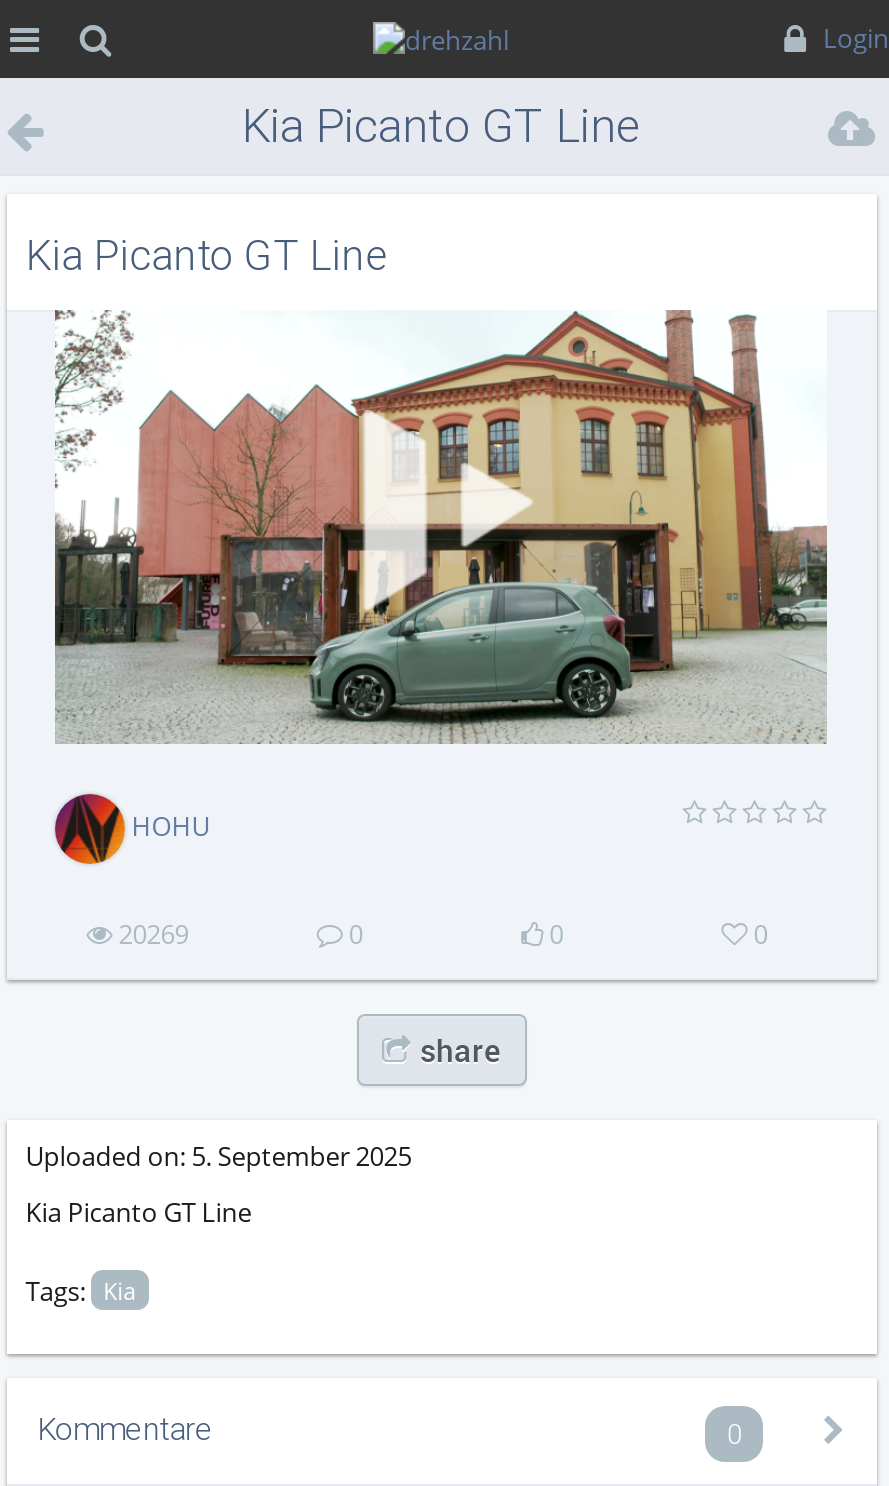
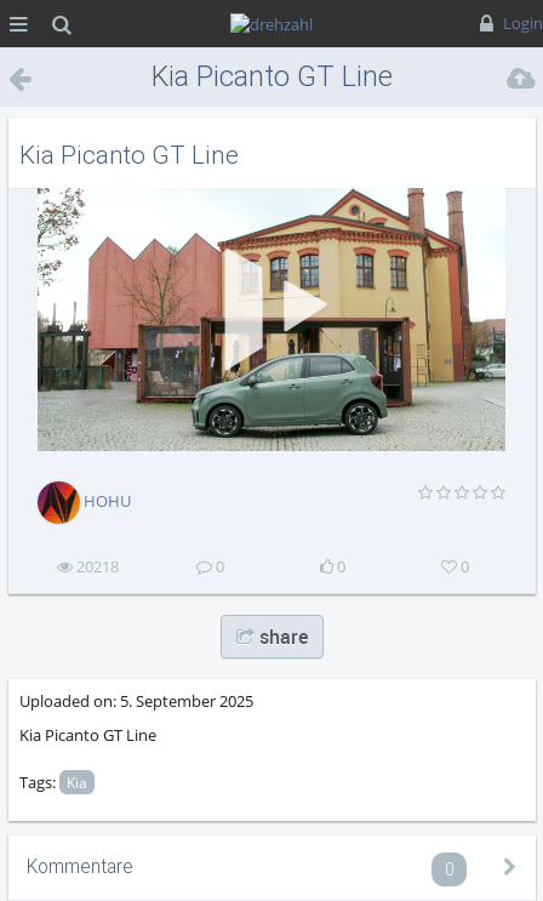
- 20269
+ 20218
